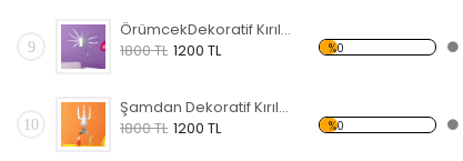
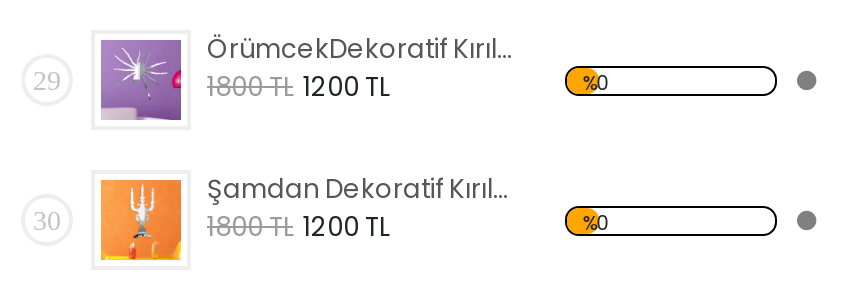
- 9
+ 29

- 10
+ 30
